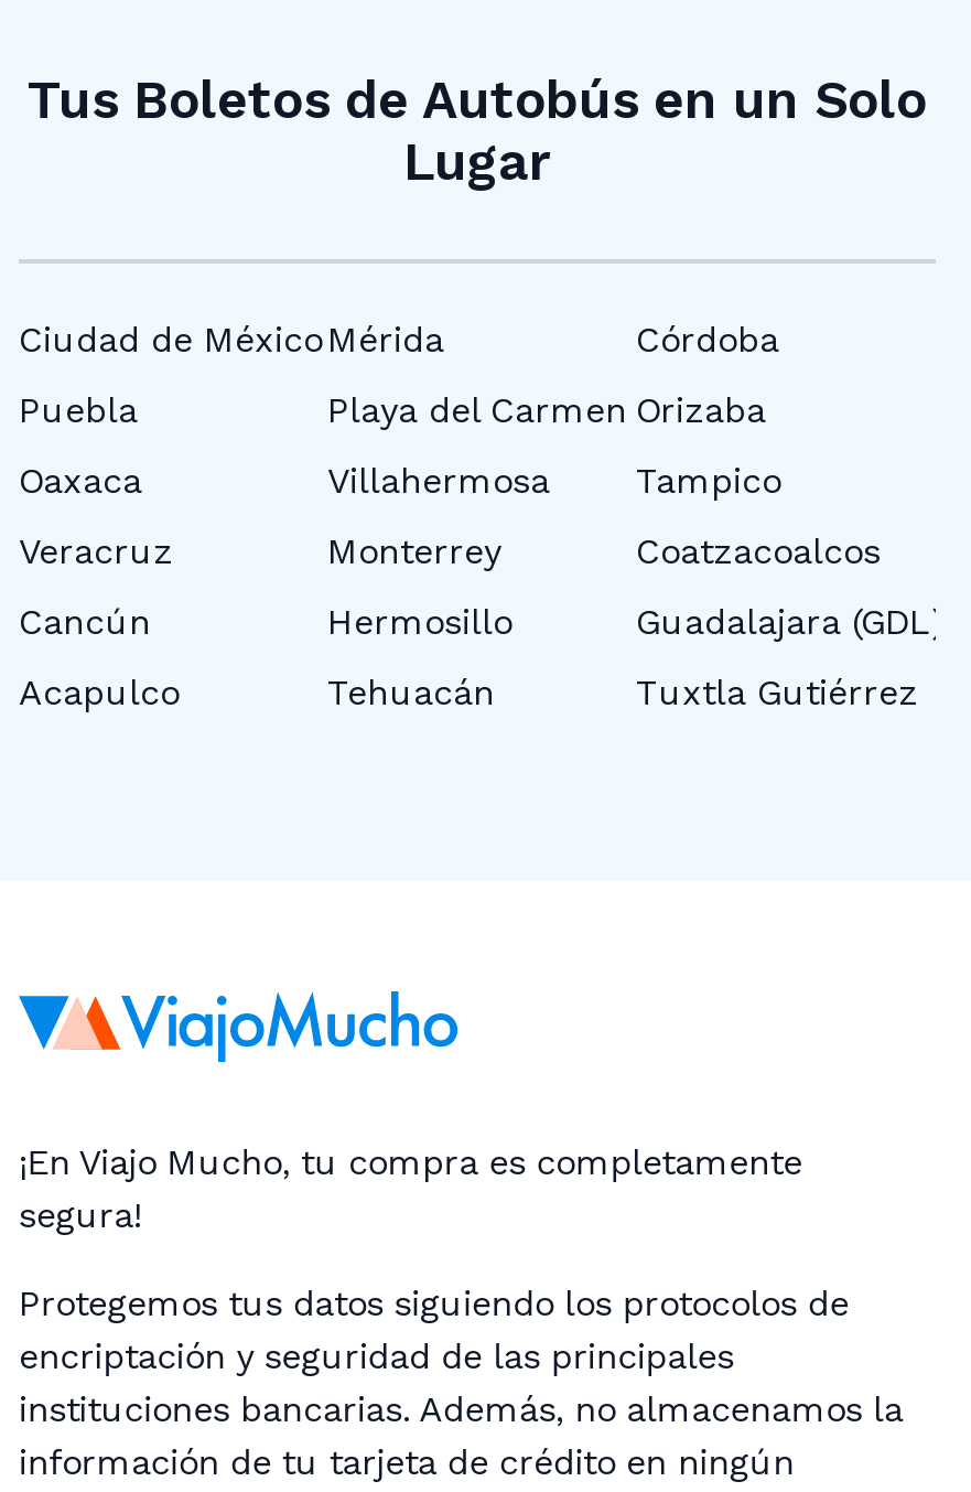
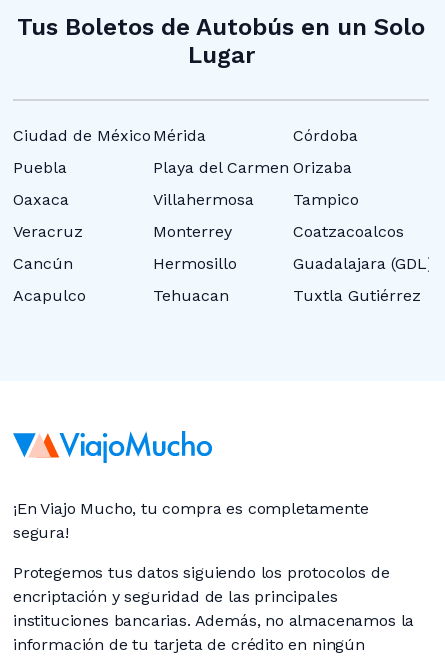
- Tehuacán
+ Tehuacan
